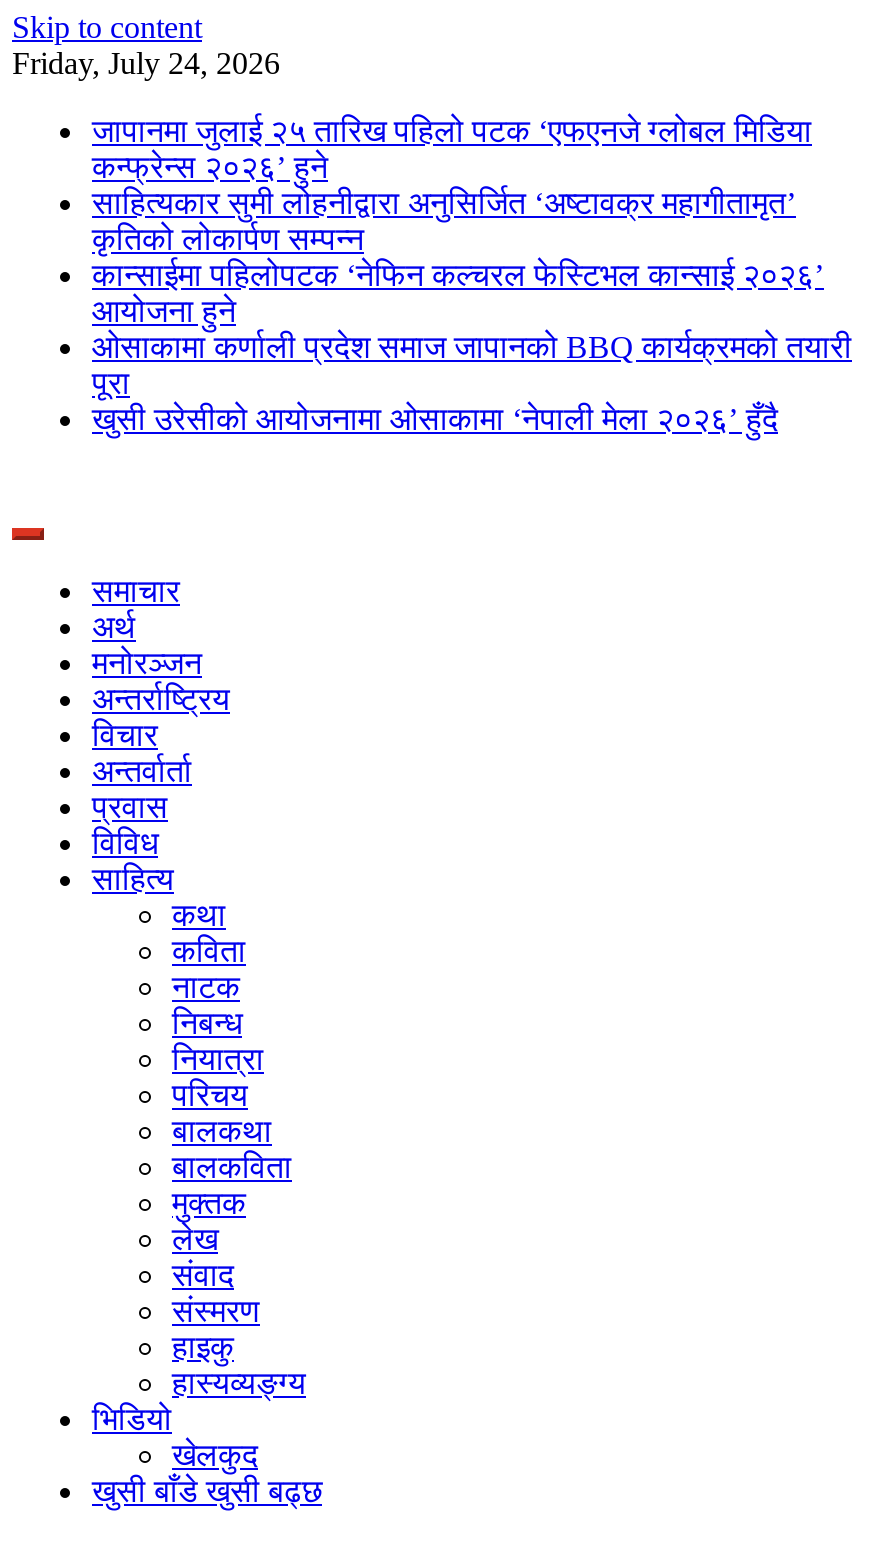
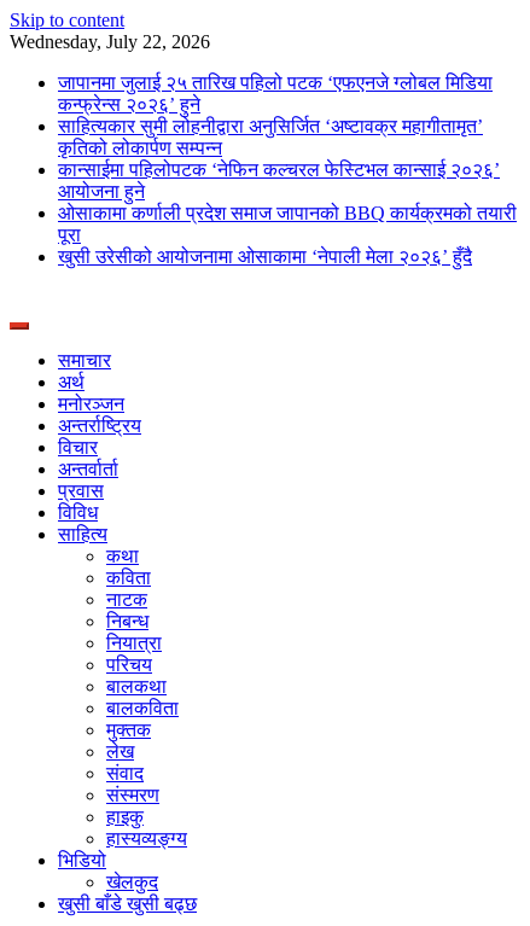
- Friday, July 24, 2026
+ Wednesday, July 22, 2026
